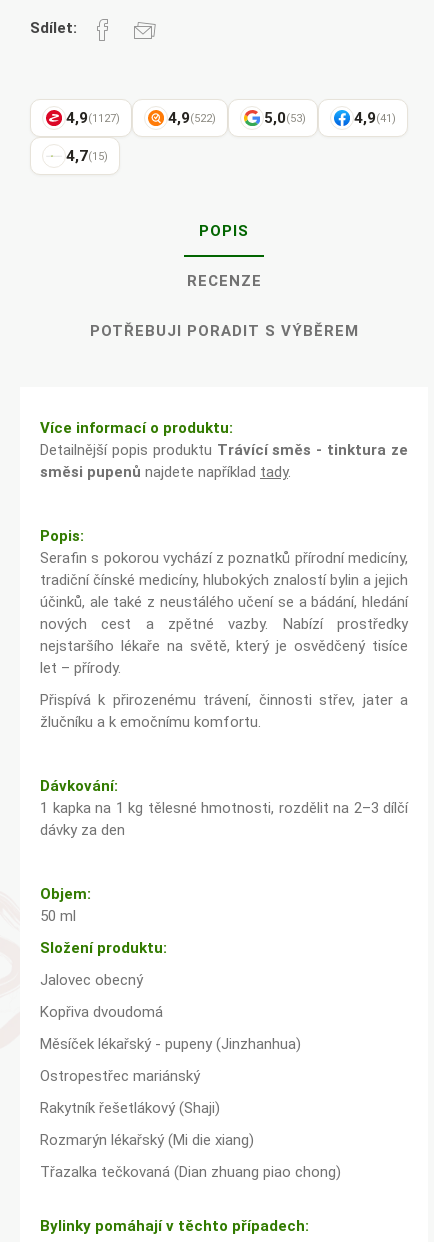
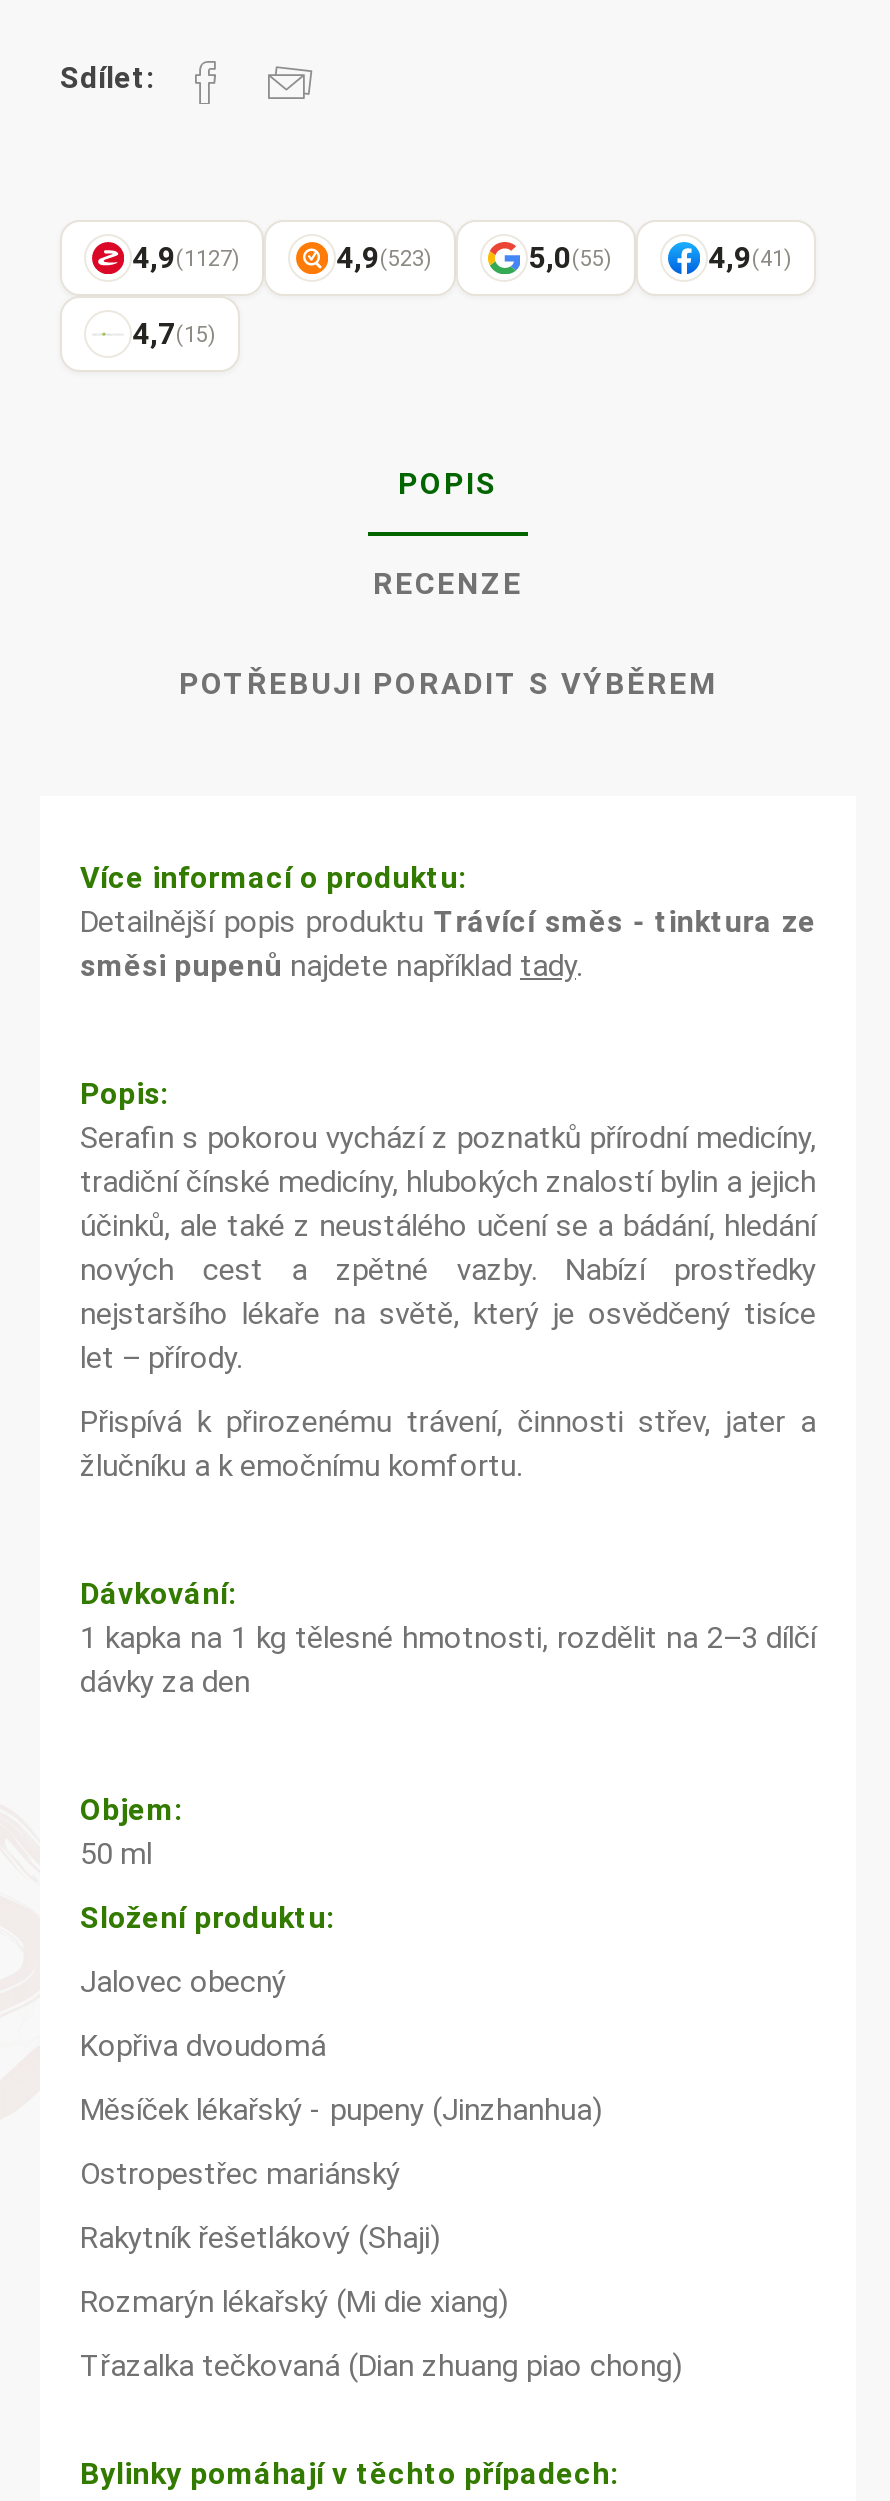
- 4,9(522)
+ 4,9(523)

- 5,0(53)
+ 5,0(55)
